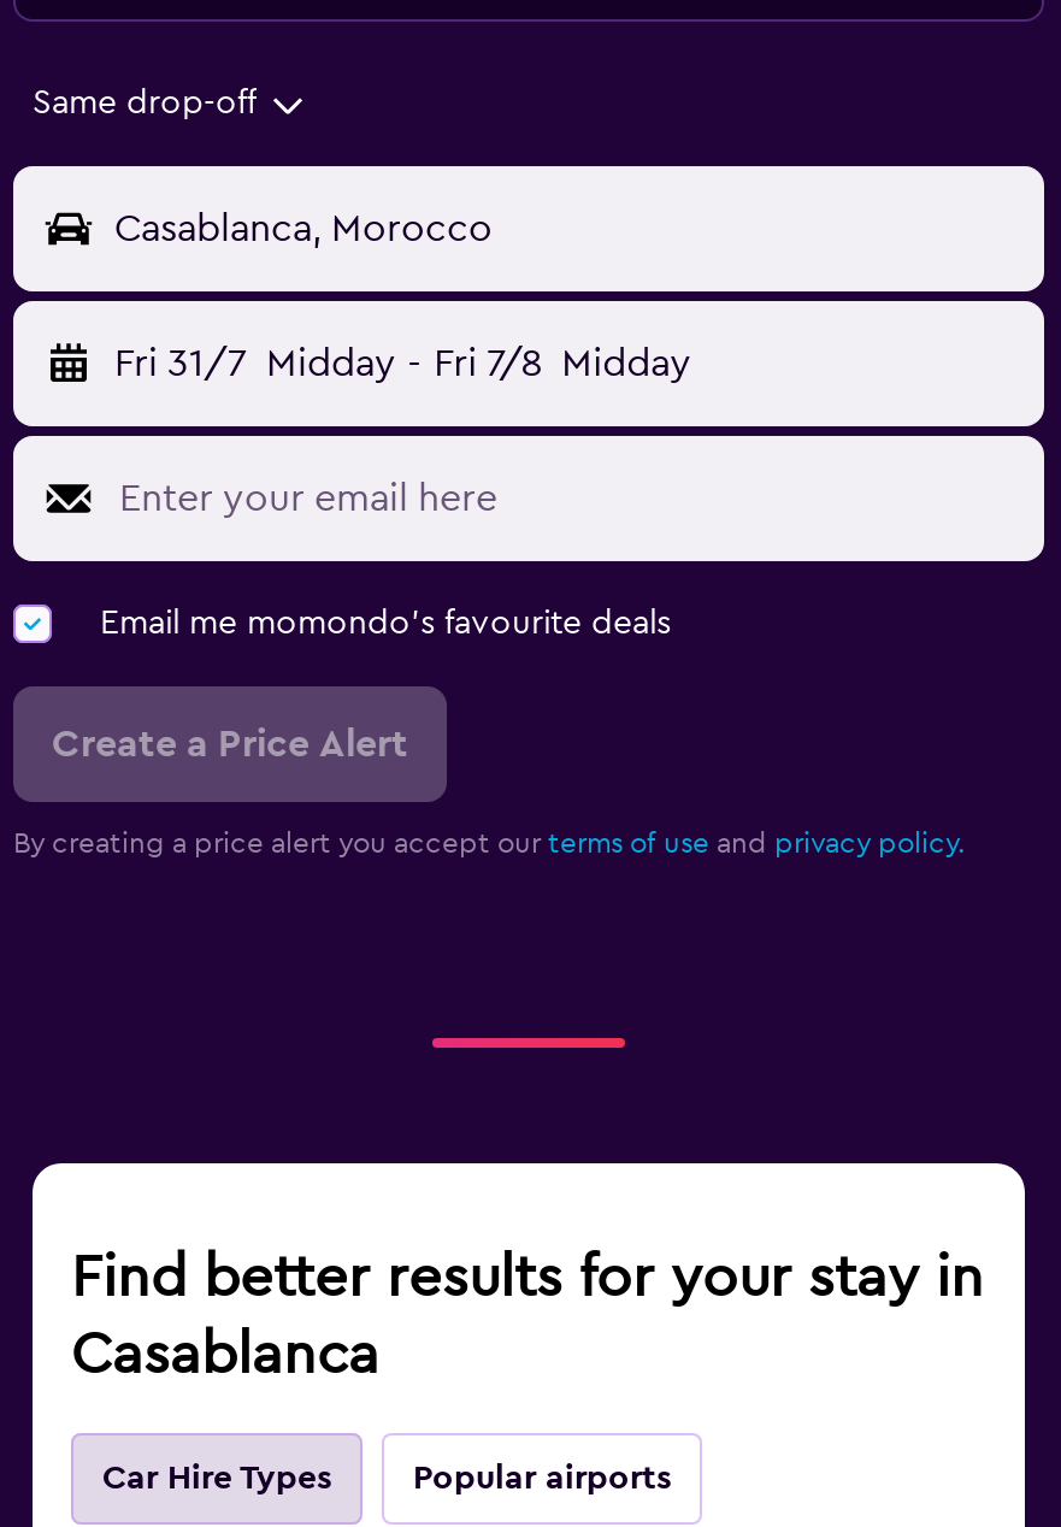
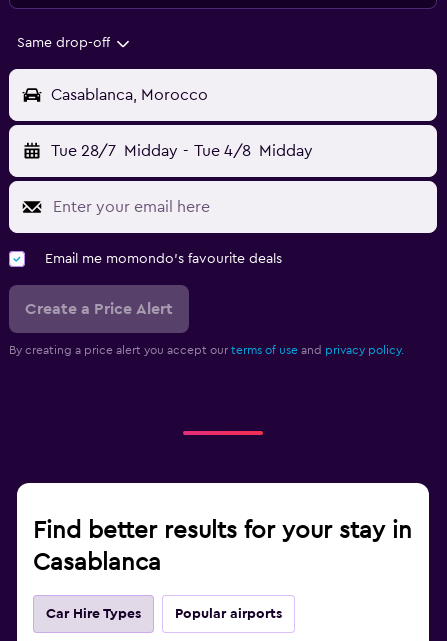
- Fri 31/7 Midday - Fri 7/8 Midday
+ Tue 28/7 Midday - Tue 4/8 Midday
